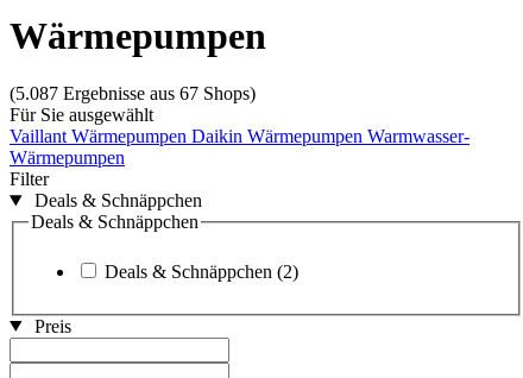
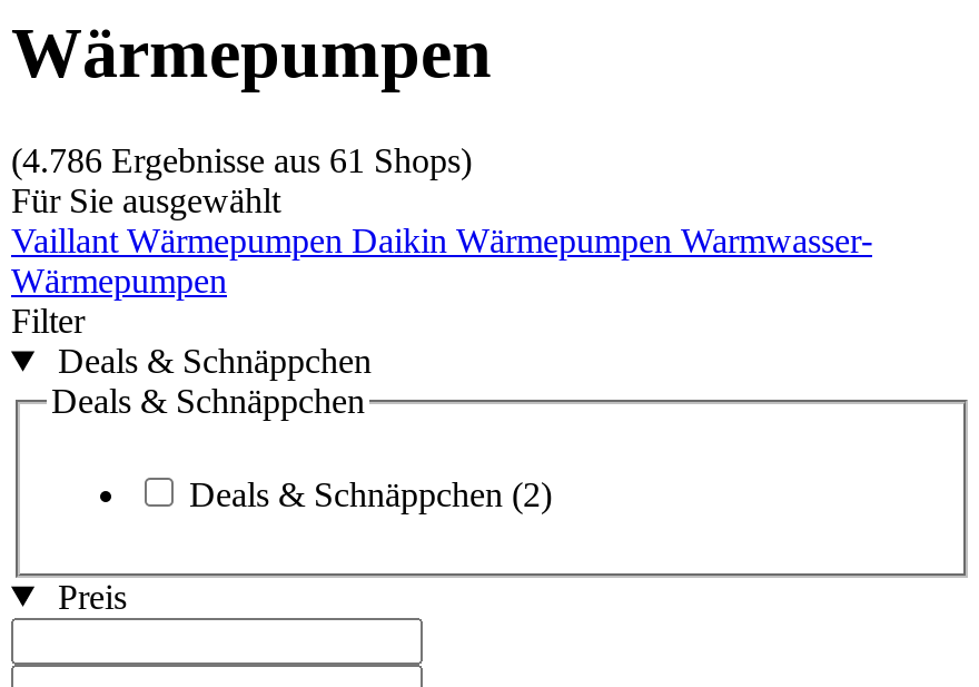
- (5.087 Ergebnisse aus 67 Shops)
+ (4.786 Ergebnisse aus 61 Shops)
